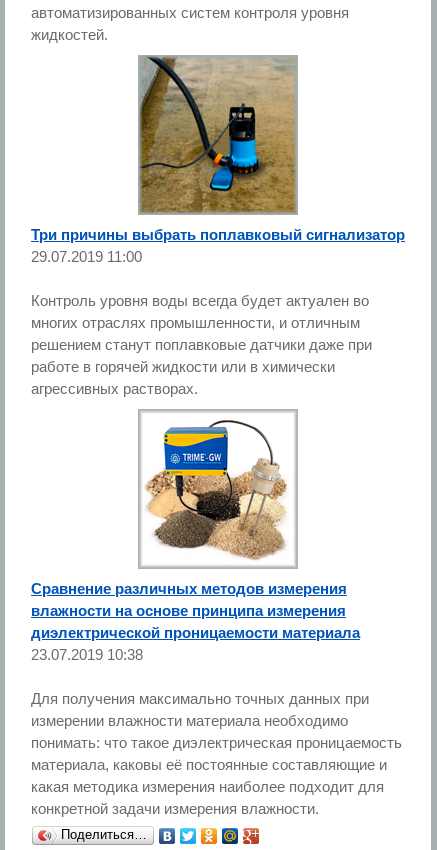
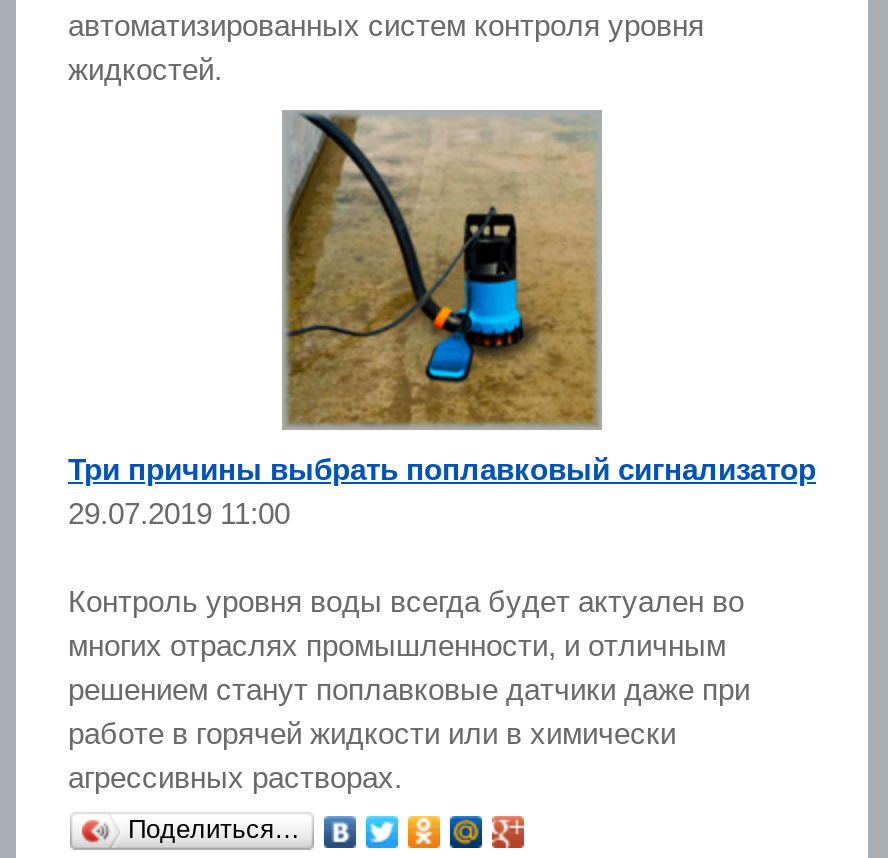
- [image]
- Сравнение различных методов измерения
- влажности на основе принципа измерения
- диэлектрической проницаемости материала
- 23.07.2019 10:38
- Для получения максимально точных данных при
- измерении влажности материала необходимо
- понимать: что такое диэлектрическая проницаемость
- материала, каковы её постоянные составляющие и
- какая методика измерения наиболее подходит для
- конкретной задачи измерения влажности.
